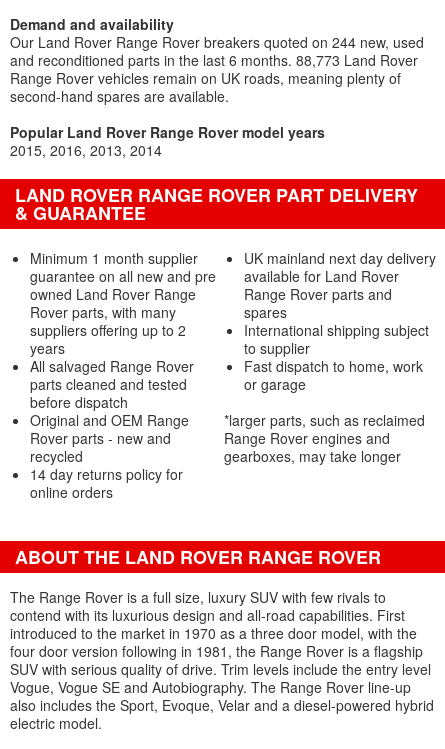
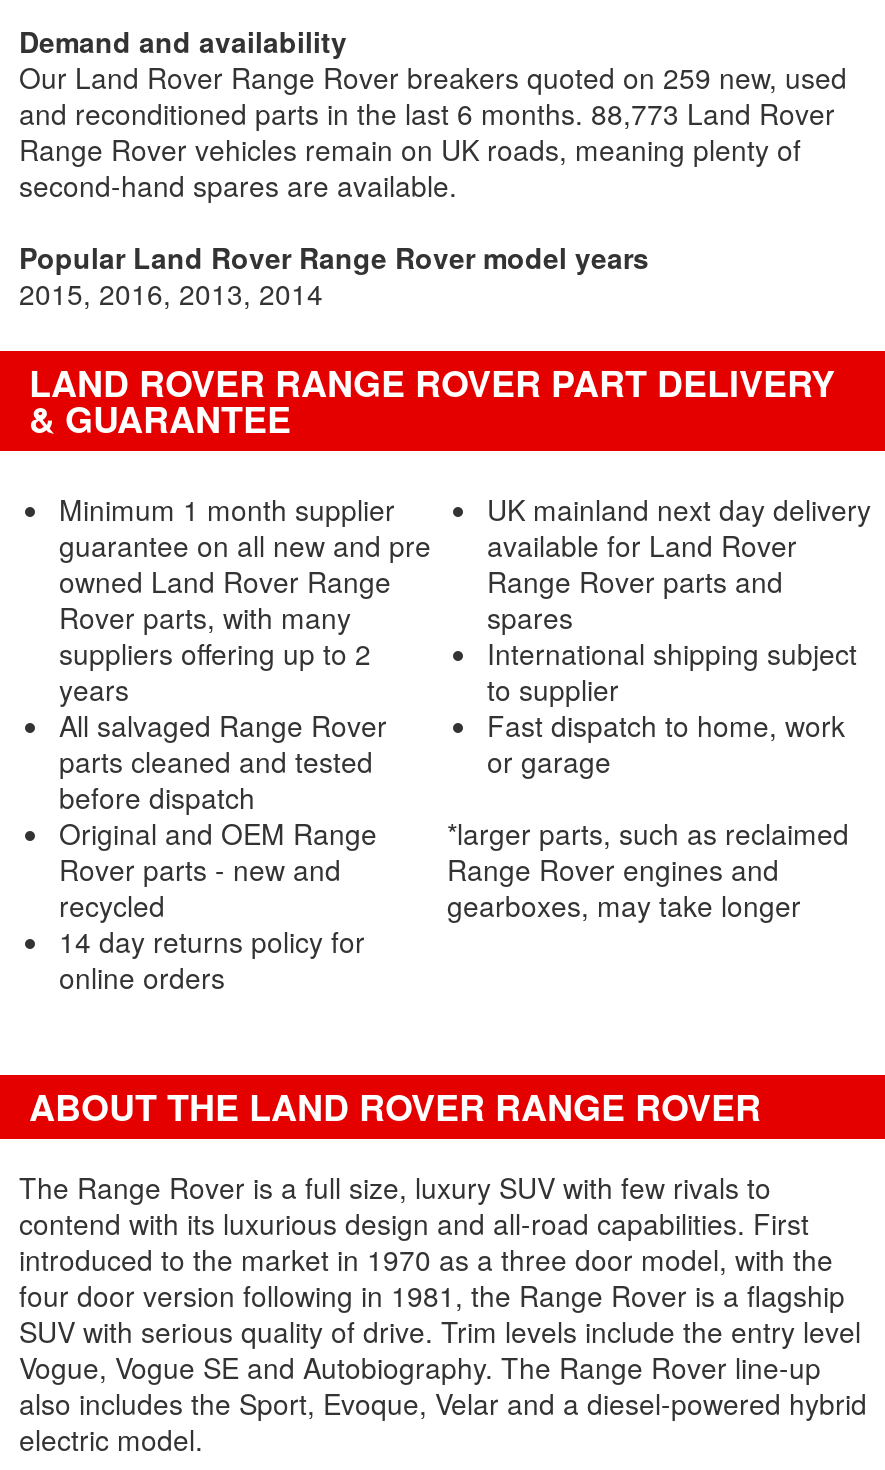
- Our Land Rover Range Rover breakers quoted on 244 new, used
+ Our Land Rover Range Rover breakers quoted on 259 new, used
